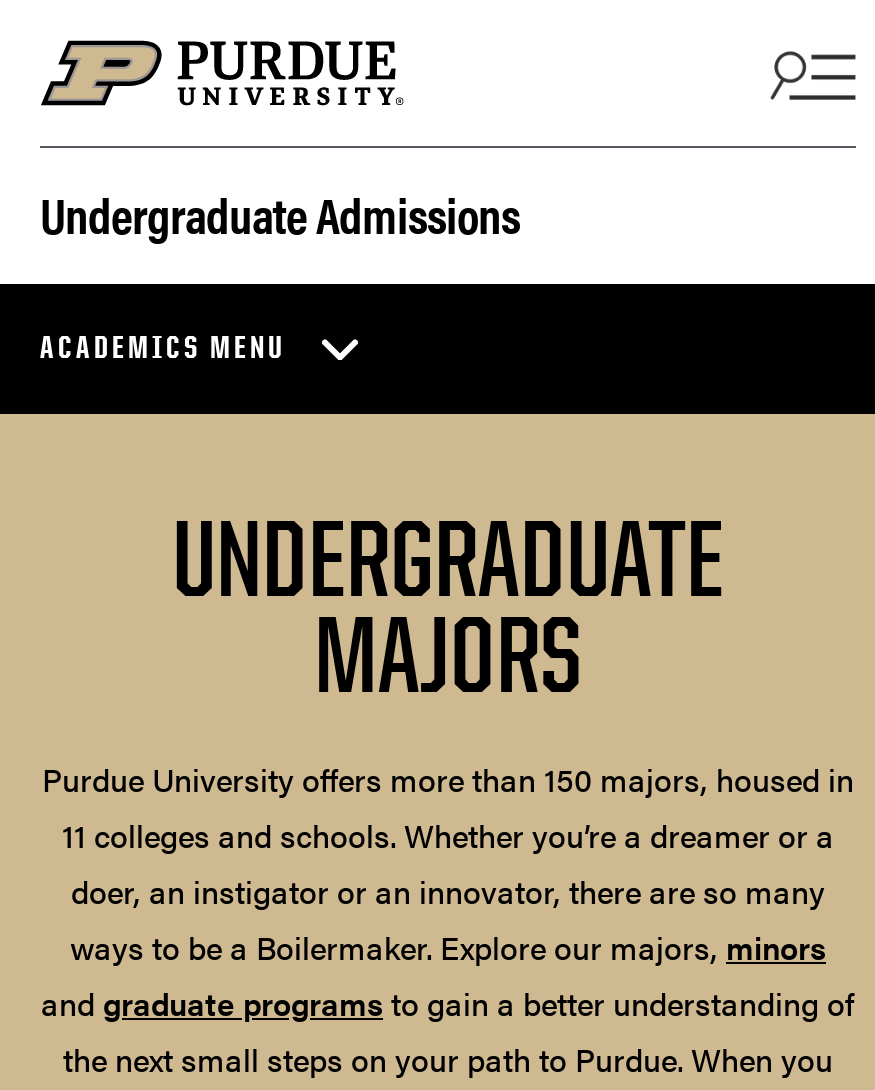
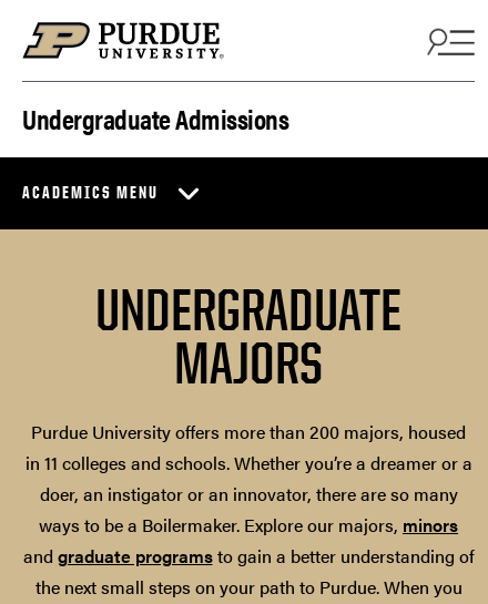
- Purdue University offers more than 150 majors, housed in
- 11 colleges and schools. Whether you’re a dreamer or a
+ Purdue University offers more than 200 majors, housed
+ in 11 colleges and schools. Whether you’re a dreamer or a
